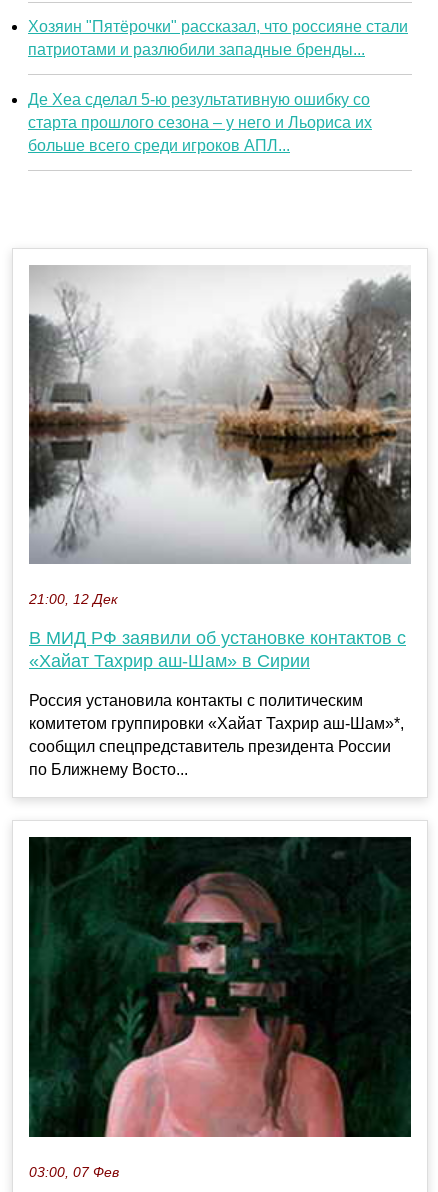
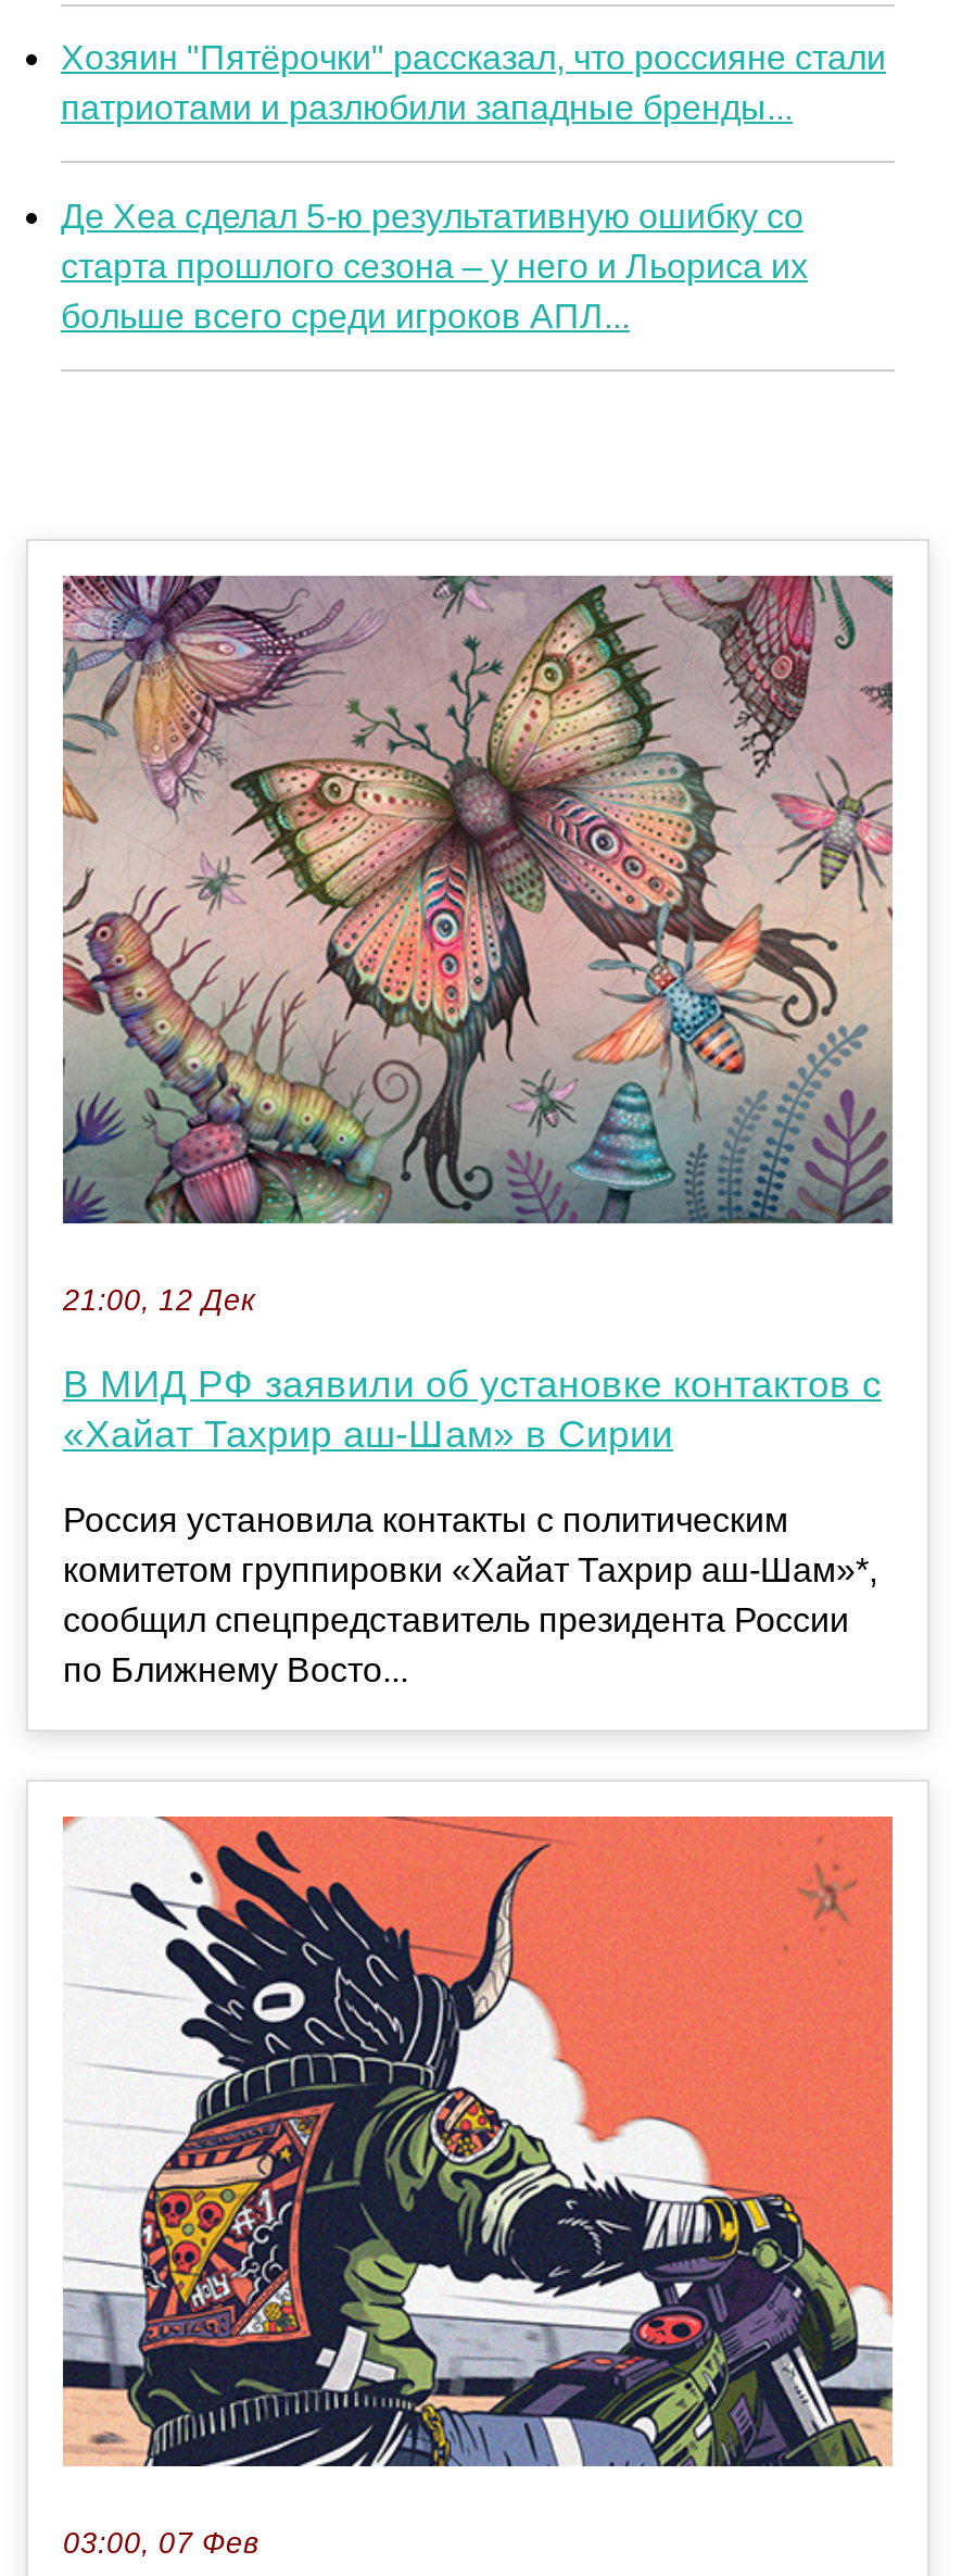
- [image]
+ [image]

- [image]
+ [image]
